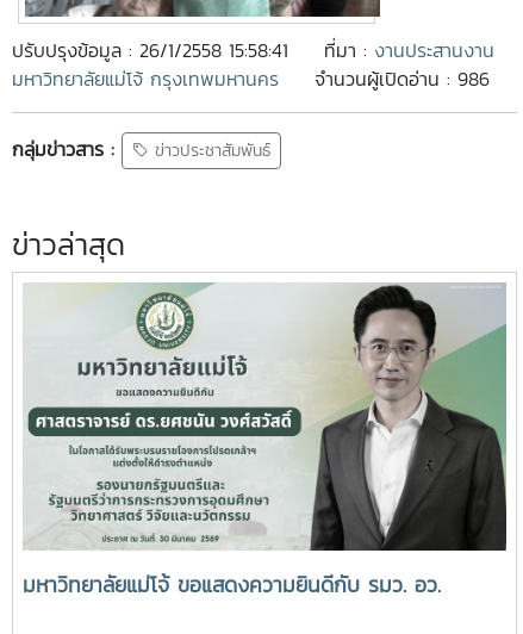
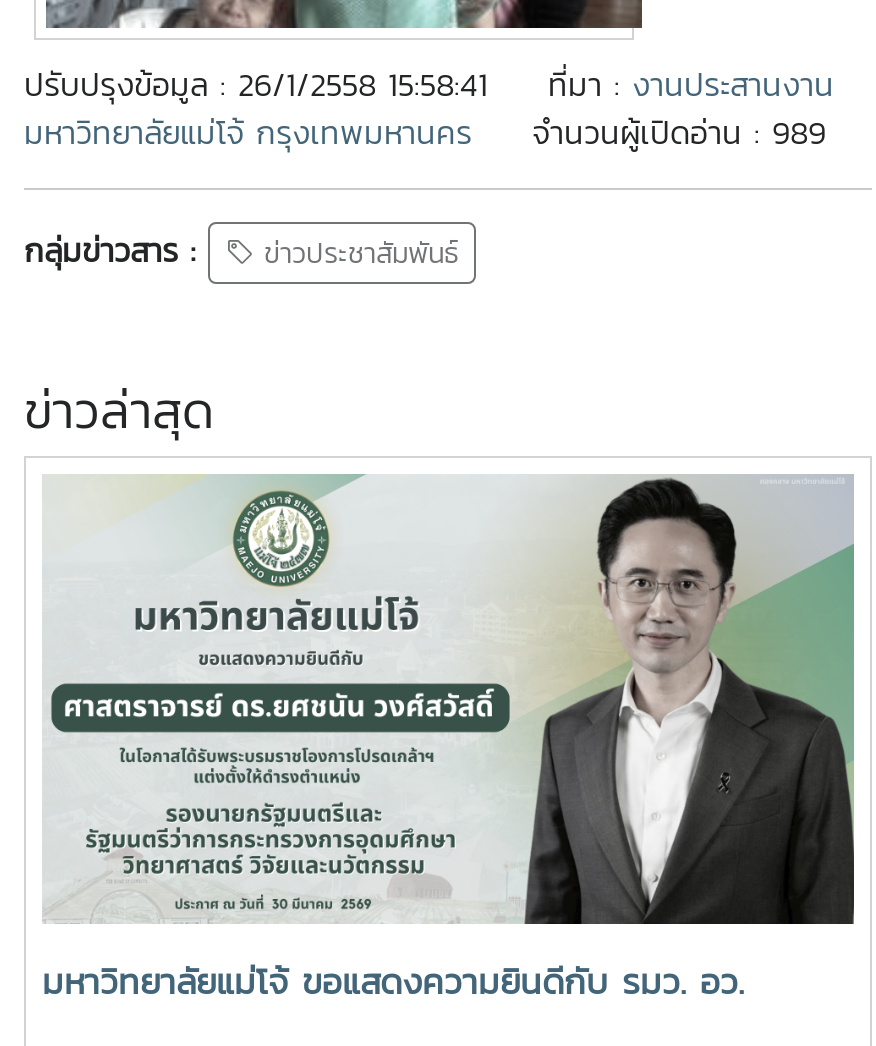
- จำนวนผู้เปิดอ่าน : 986
+ จำนวนผู้เปิดอ่าน : 989
